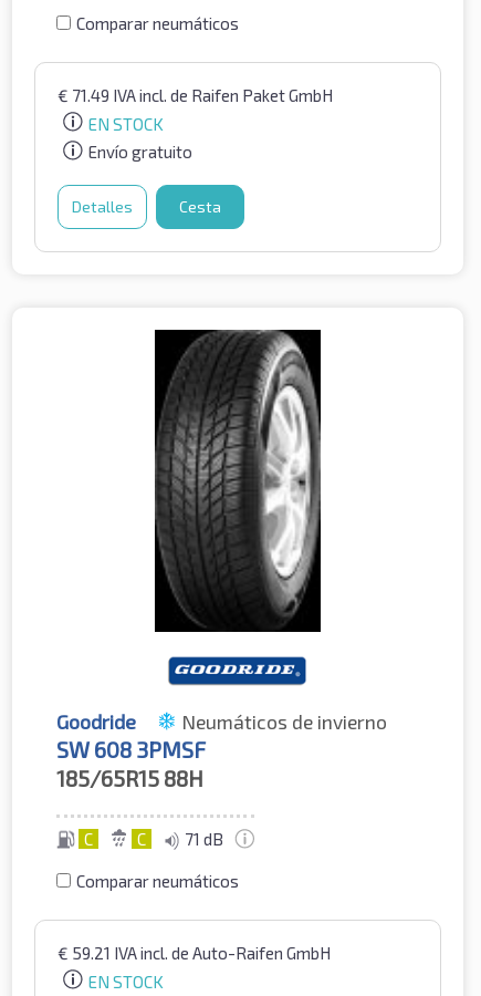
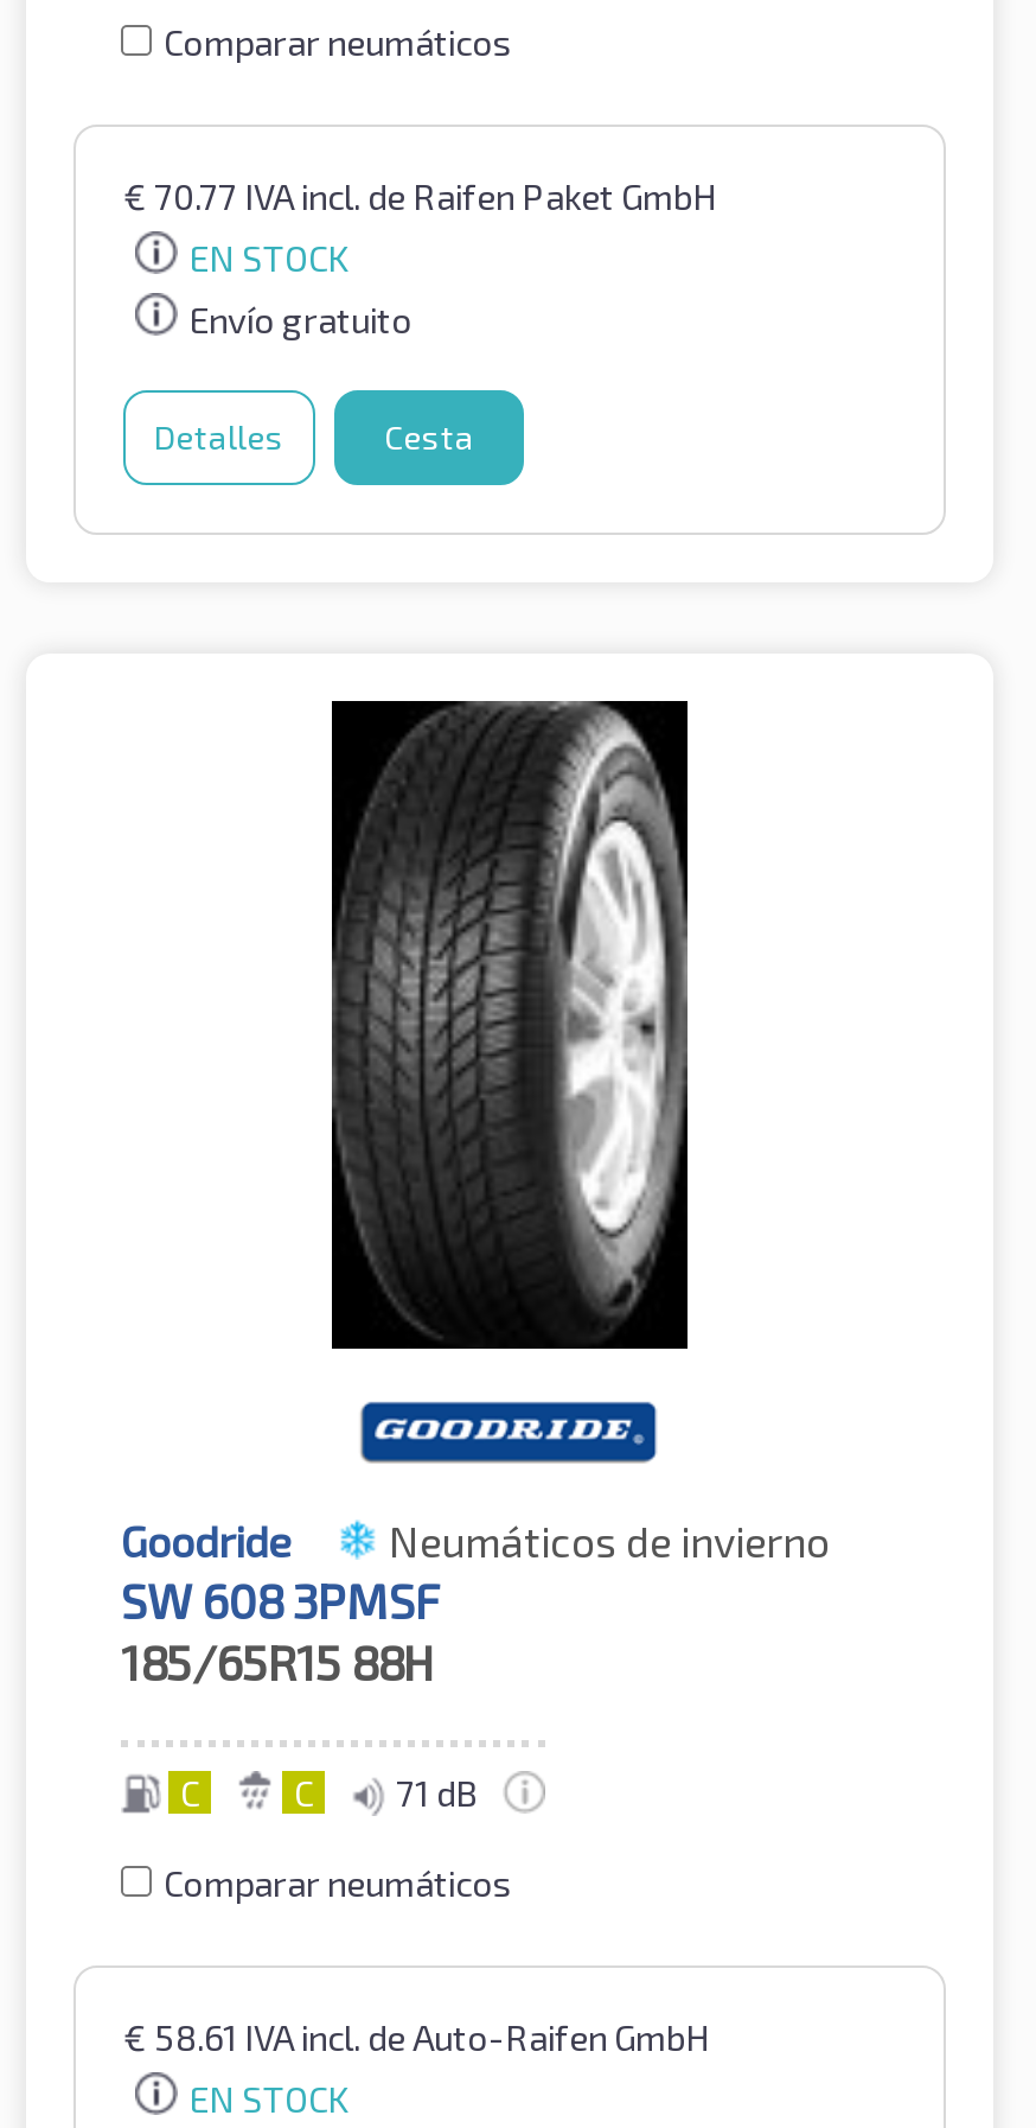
- € 71.49 IVA incl. de Raifen Paket GmbH
+ € 70.77 IVA incl. de Raifen Paket GmbH

- € 59.21 IVA incl. de Auto-Raifen GmbH
+ € 58.61 IVA incl. de Auto-Raifen GmbH
